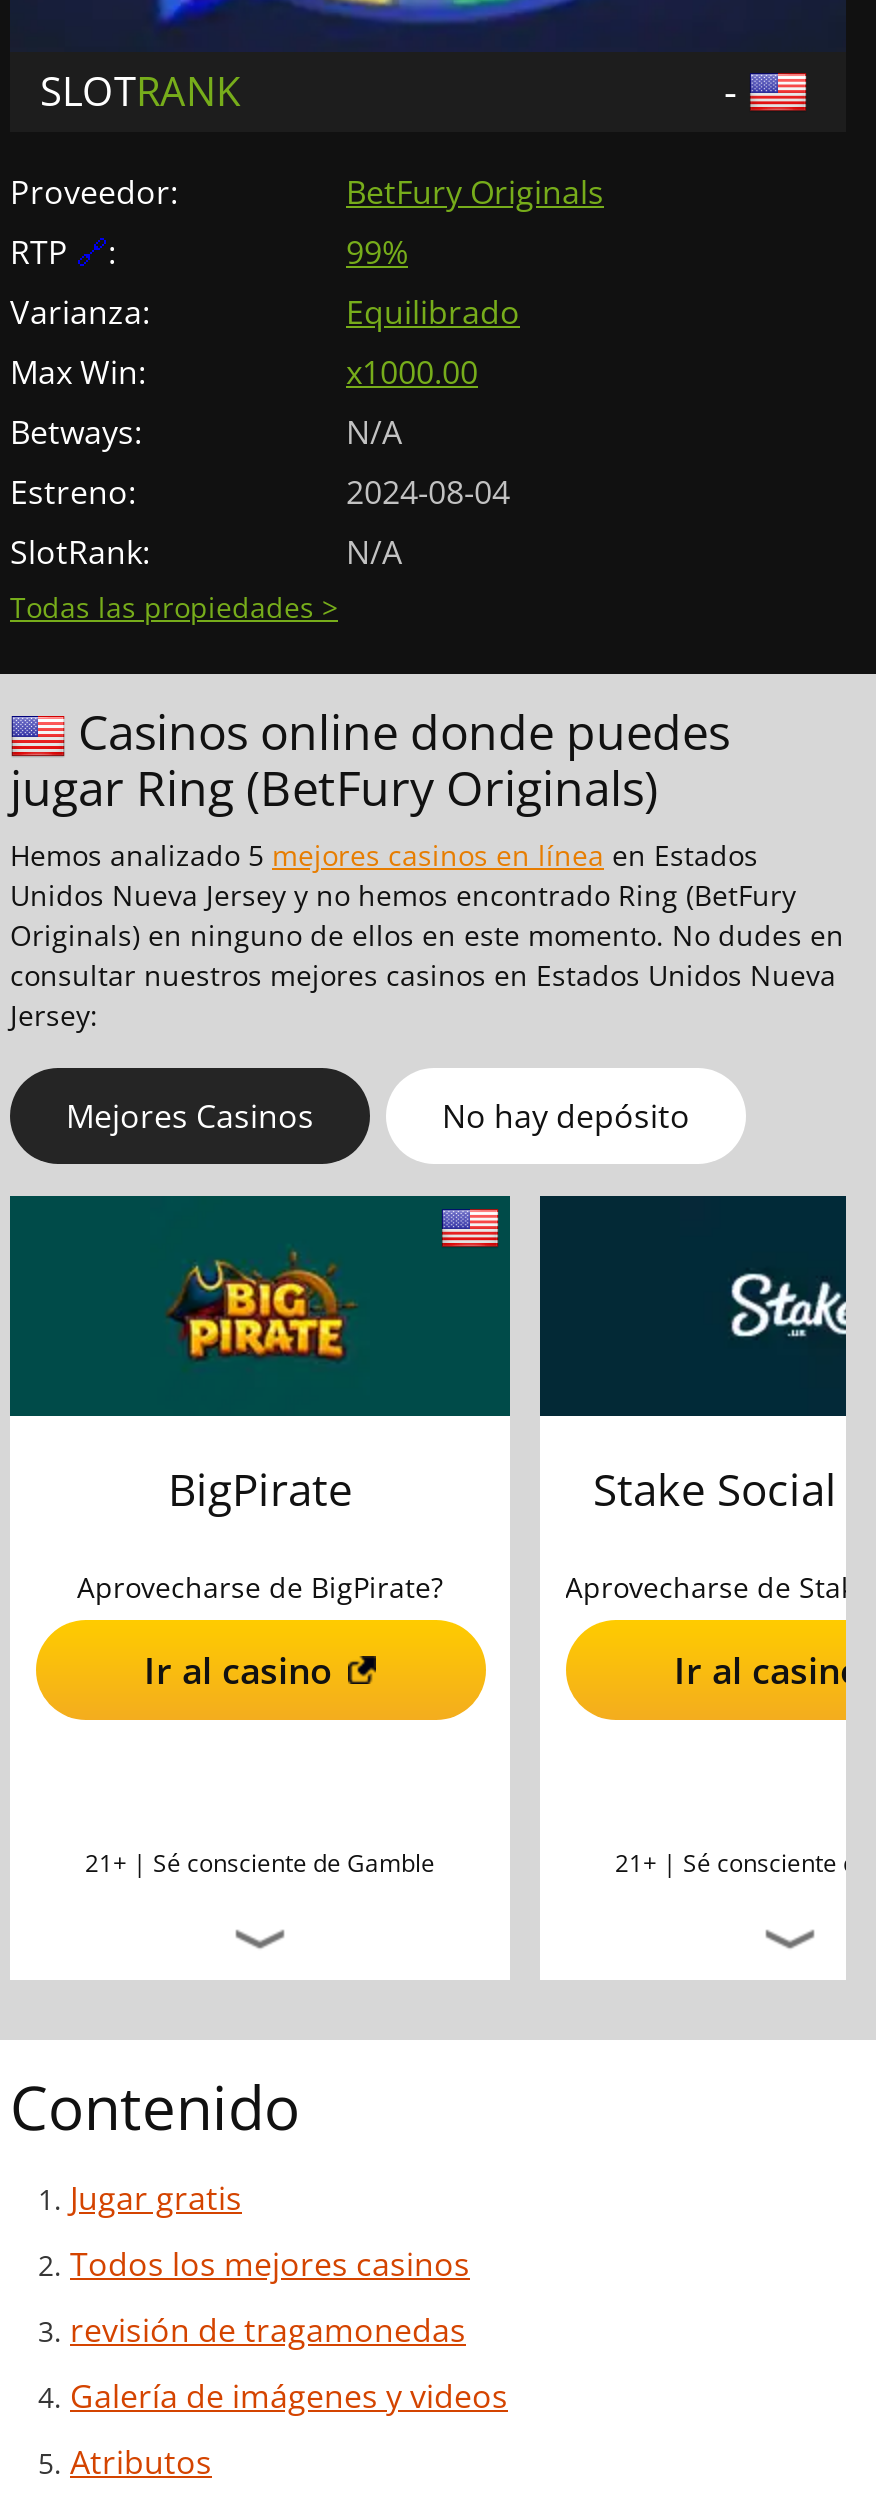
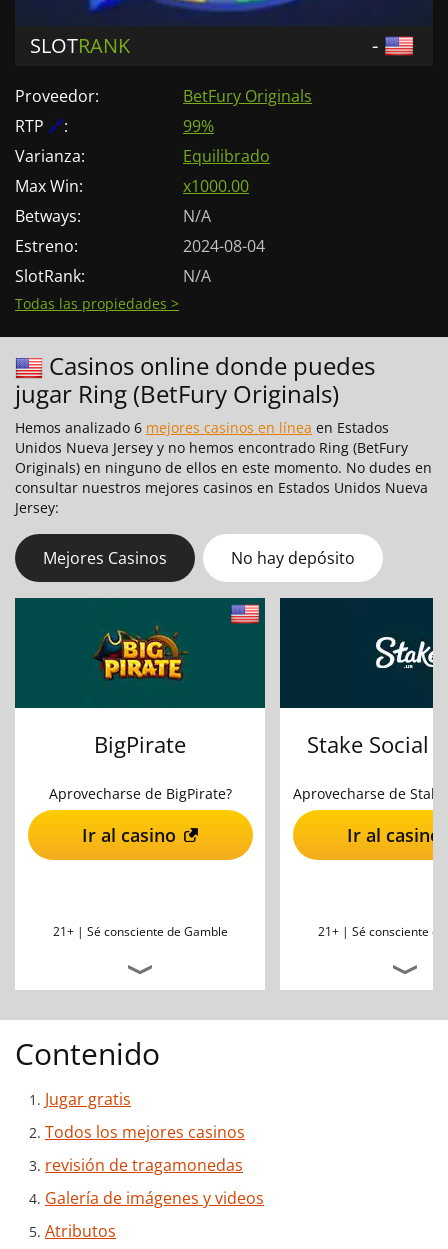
- Hemos analizado 5 mejores casinos en línea en Estados
+ Hemos analizado 6 mejores casinos en línea en Estados
